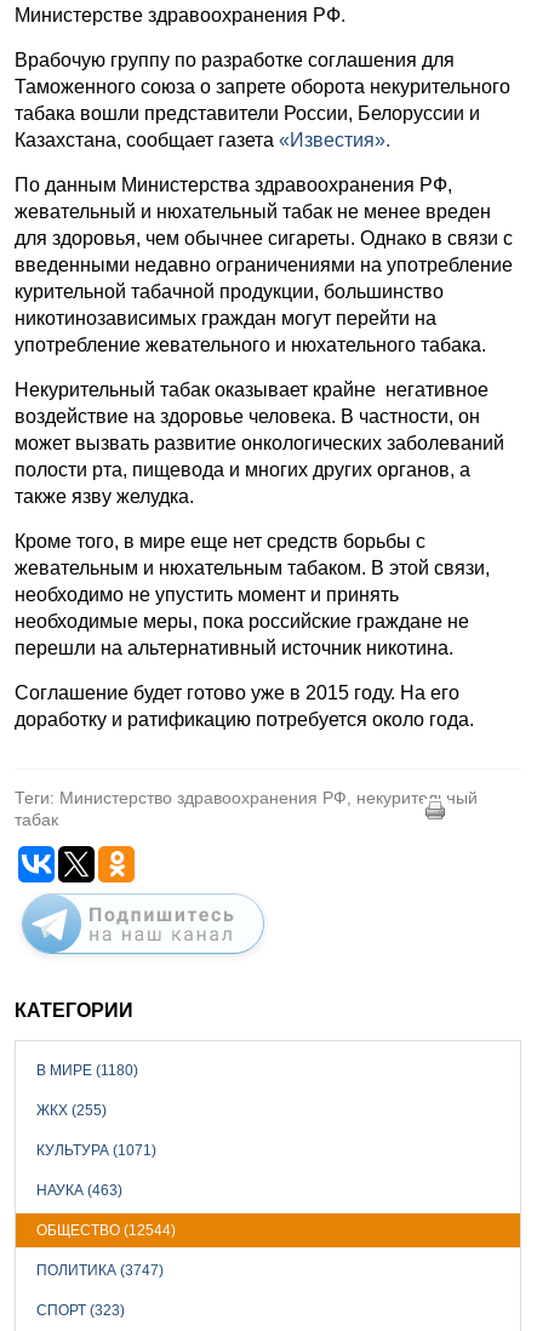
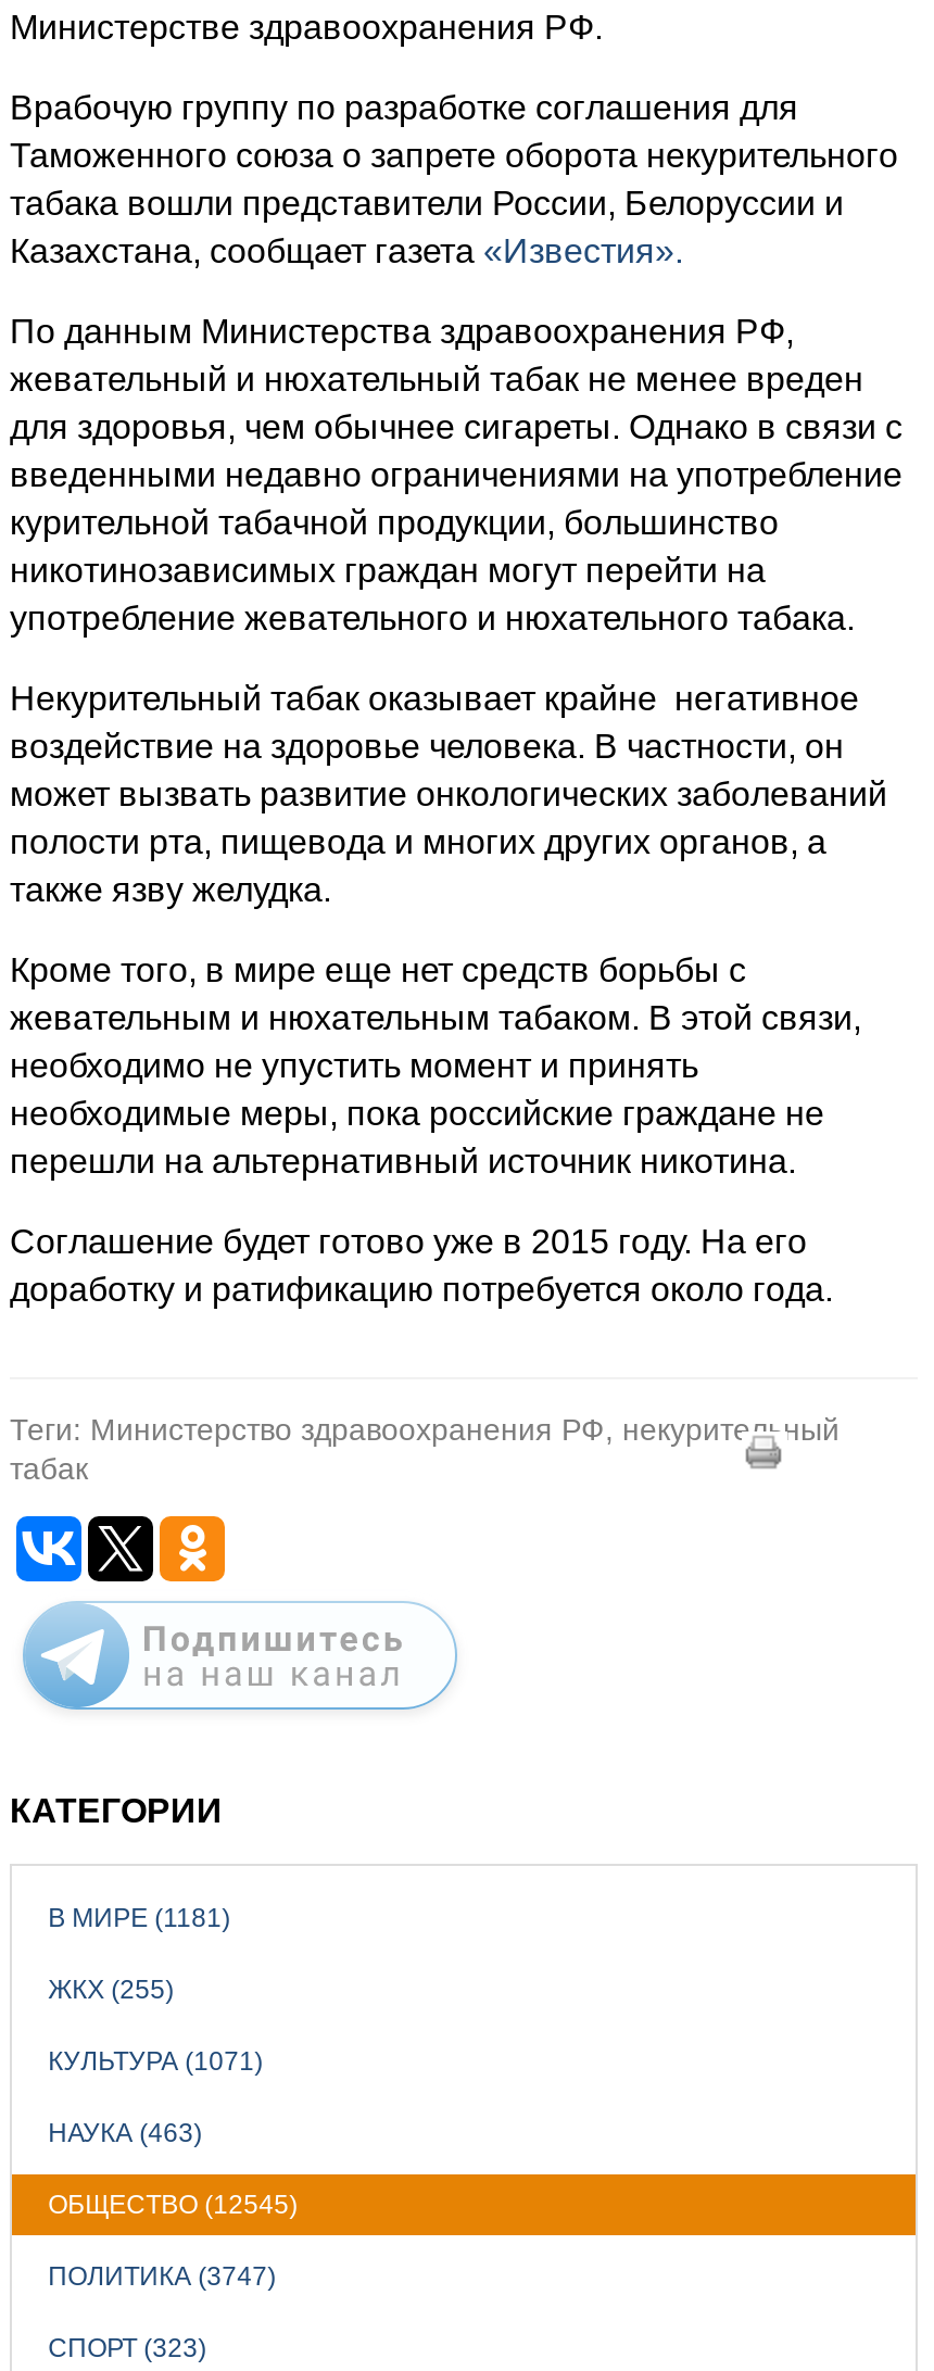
- В МИРЕ (1180)
+ В МИРЕ (1181)

- ОБЩЕСТВО (12544)
+ ОБЩЕСТВО (12545)
